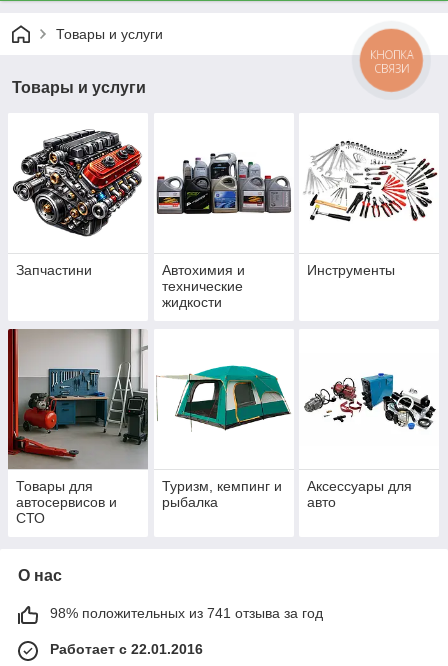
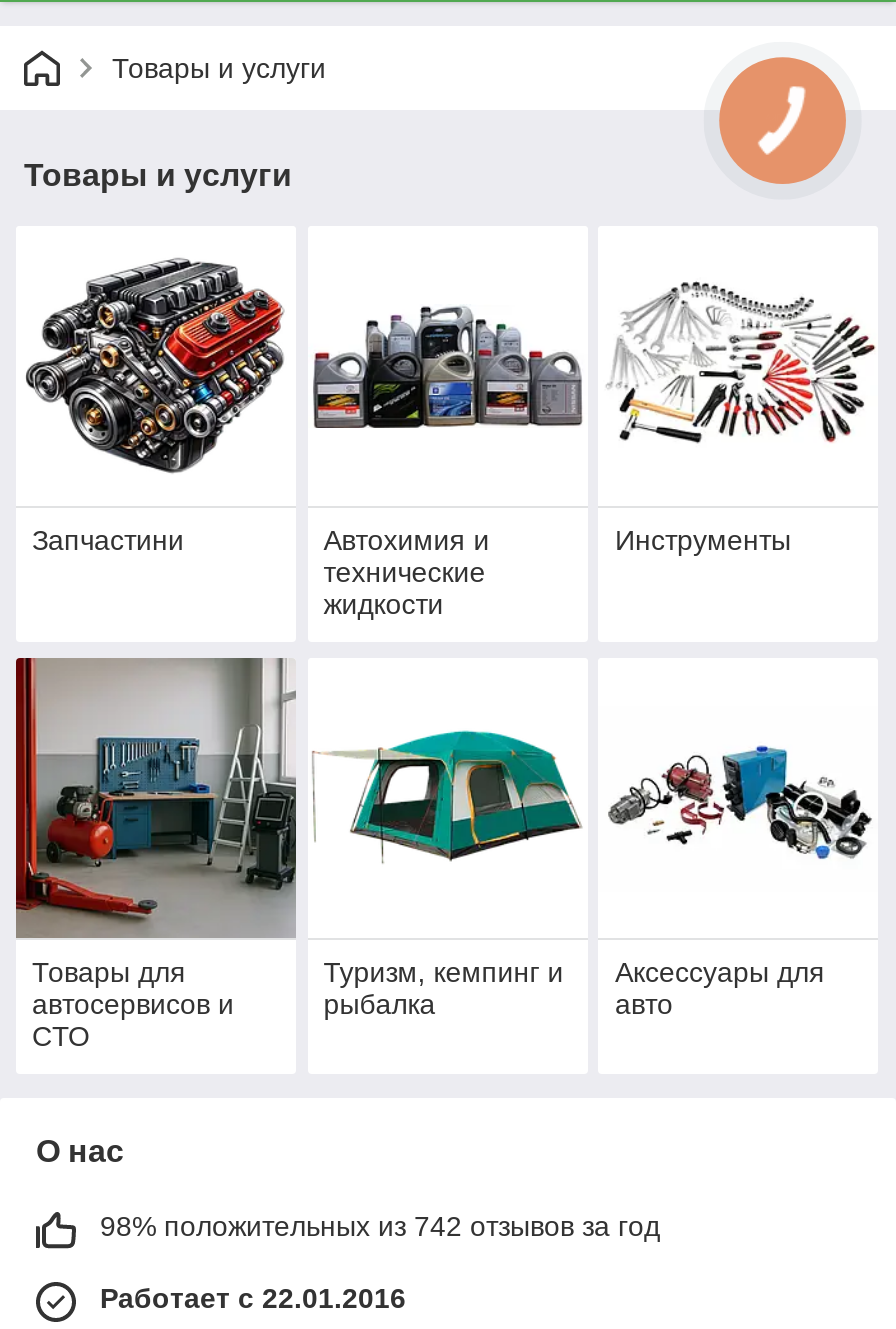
- КНОПКА
- СВЯЗИ

- 98% положительных из 741 отзыва за год
+ 98% положительных из 742 отзывов за год
